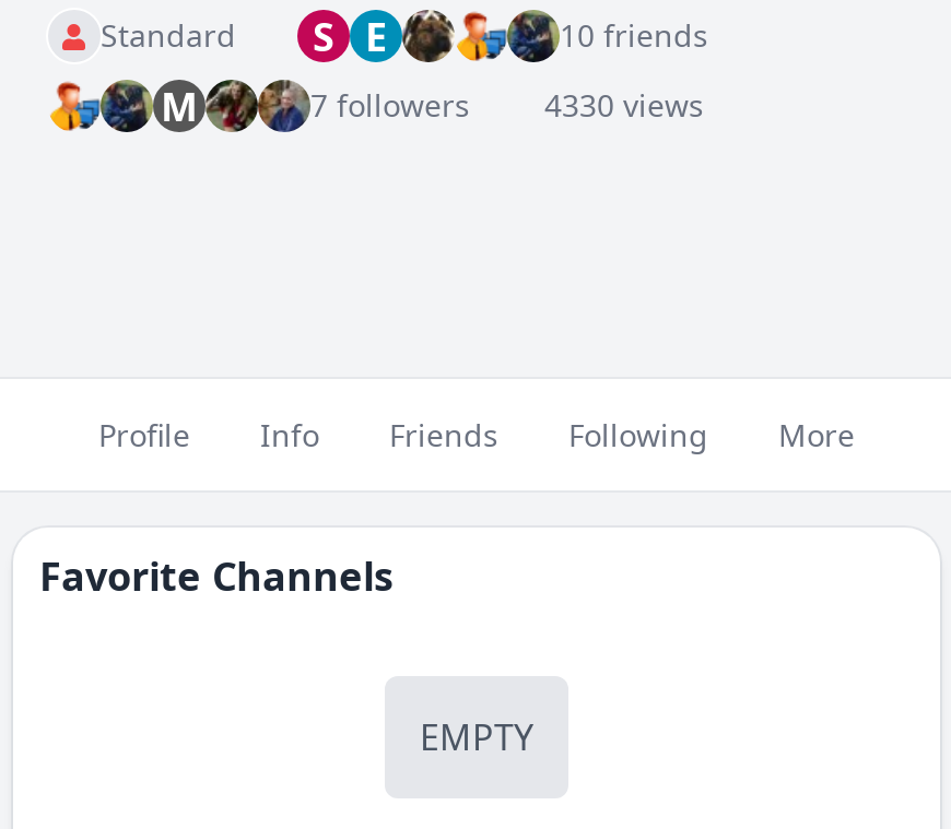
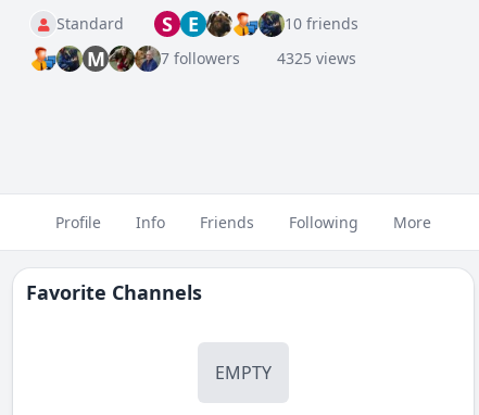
- 7 followers 4330 views
+ 7 followers 4325 views
